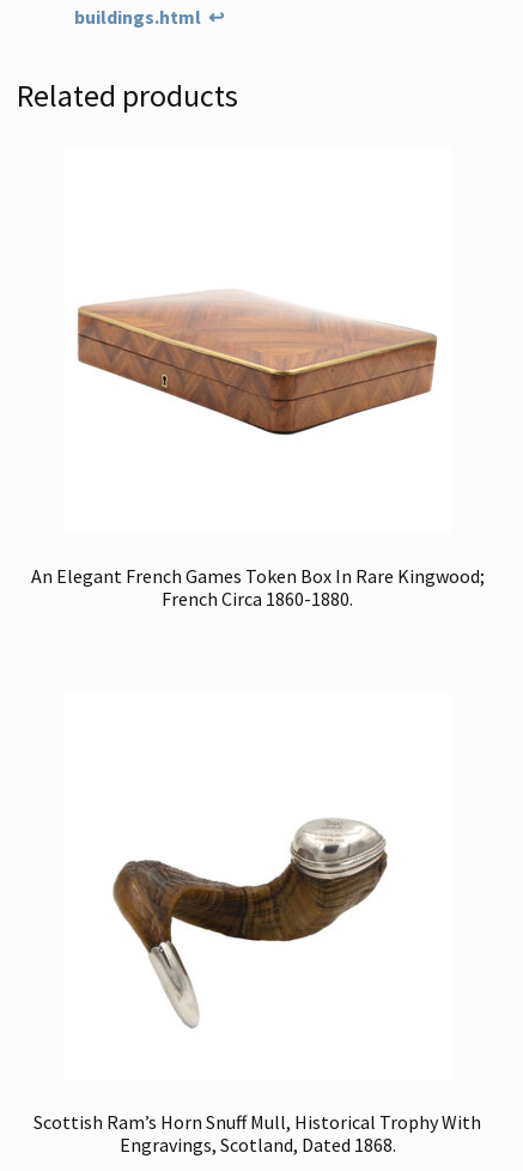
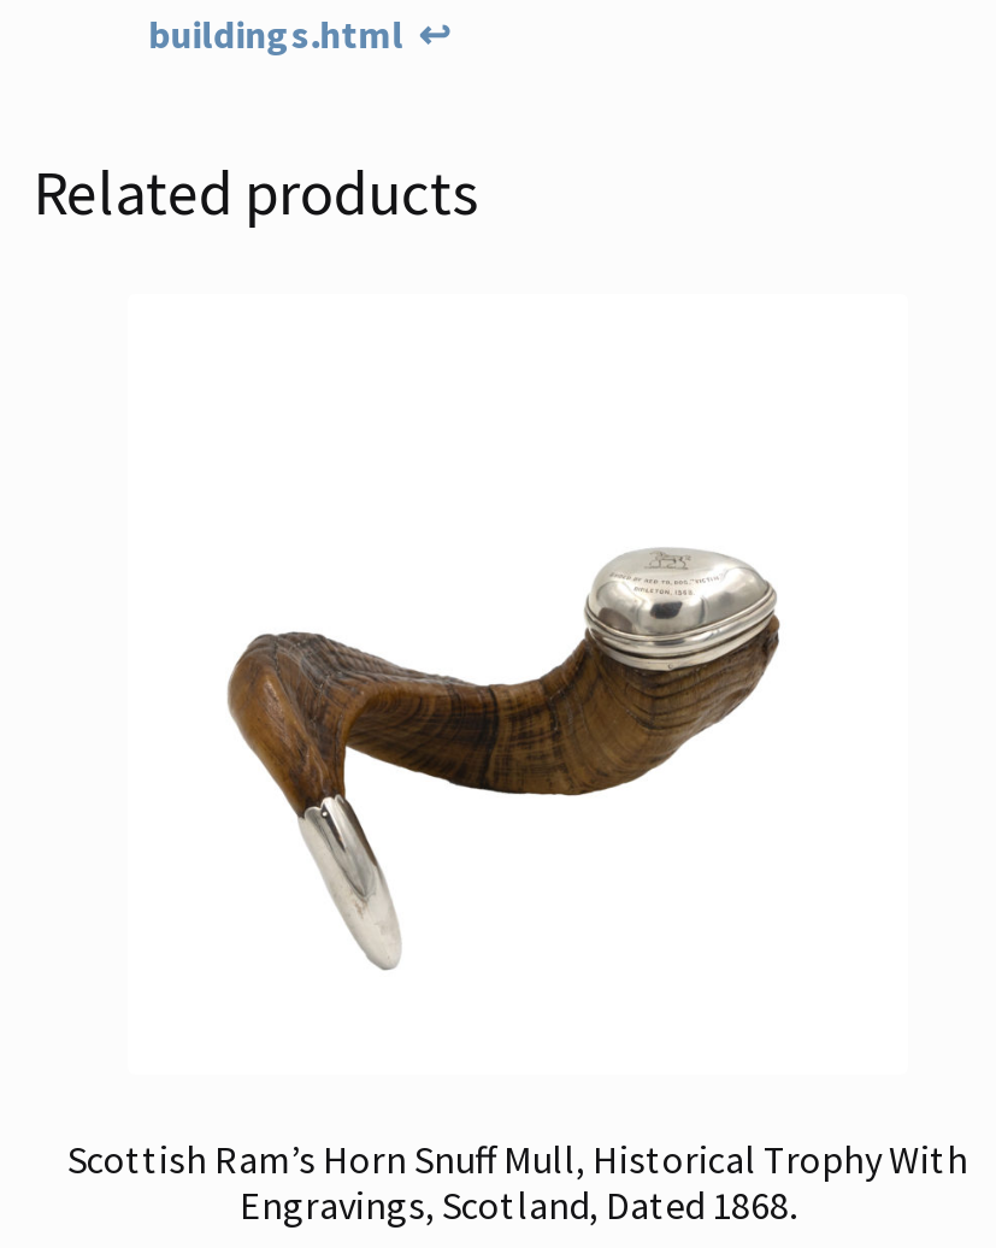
- [image]

- An Elegant French Games Token Box In Rare Kingwood;
- French Circa 1860-1880.
